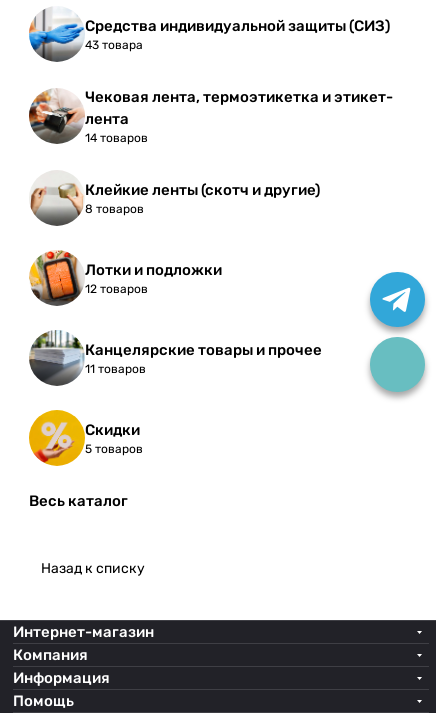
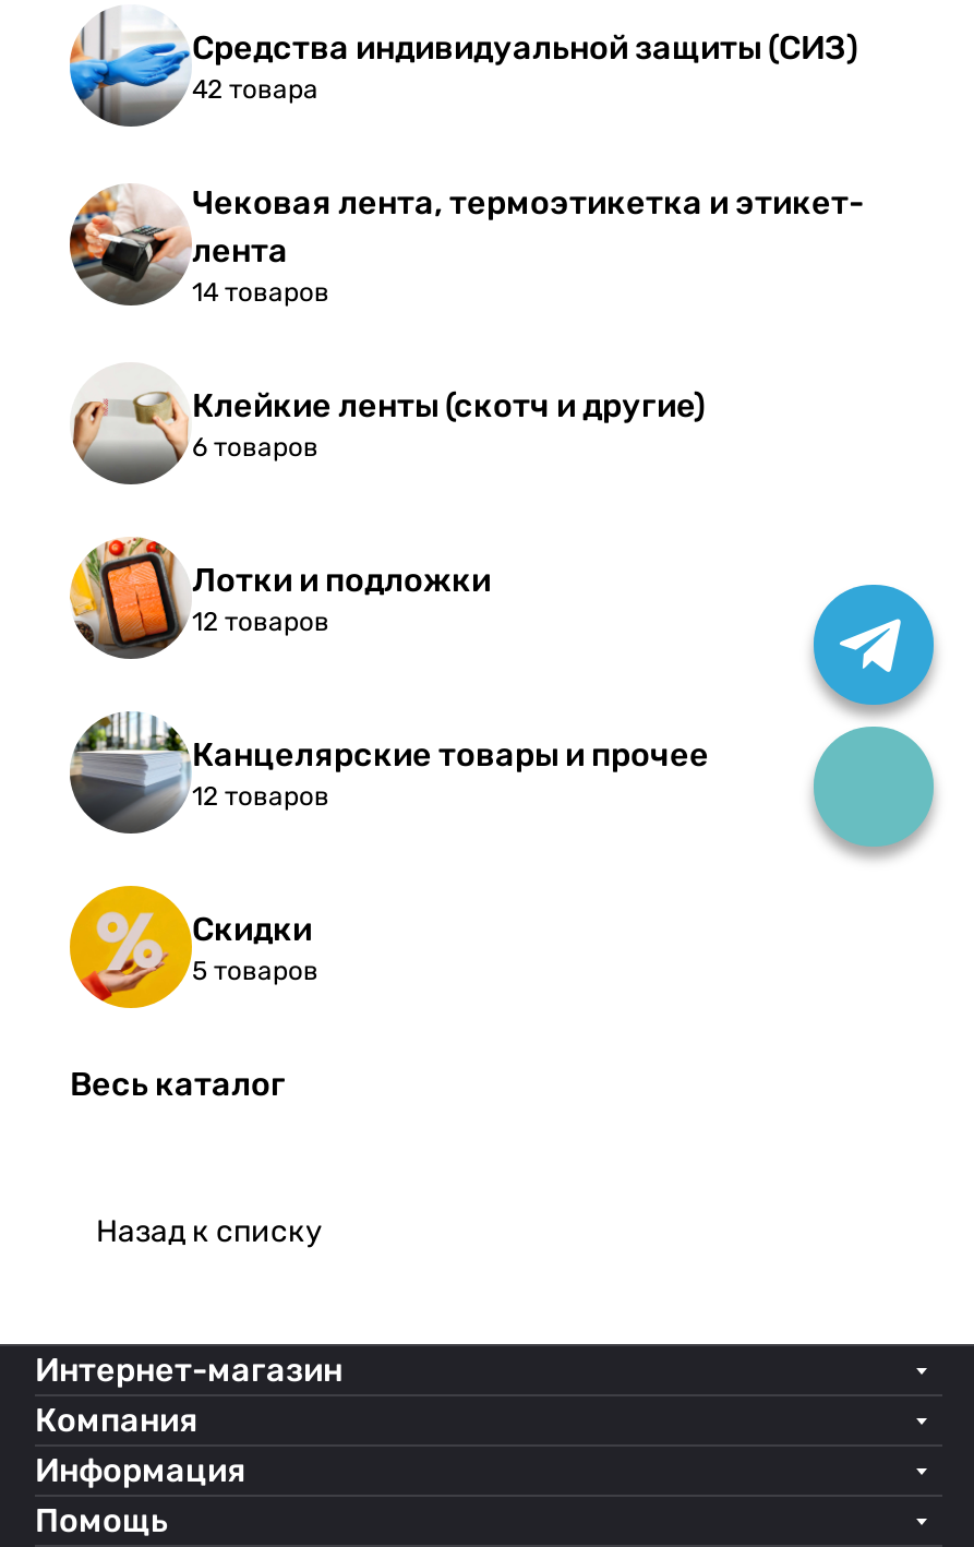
- 43 товара
+ 42 товара

- 8 товаров
+ 6 товаров

- 11 товаров
+ 12 товаров
